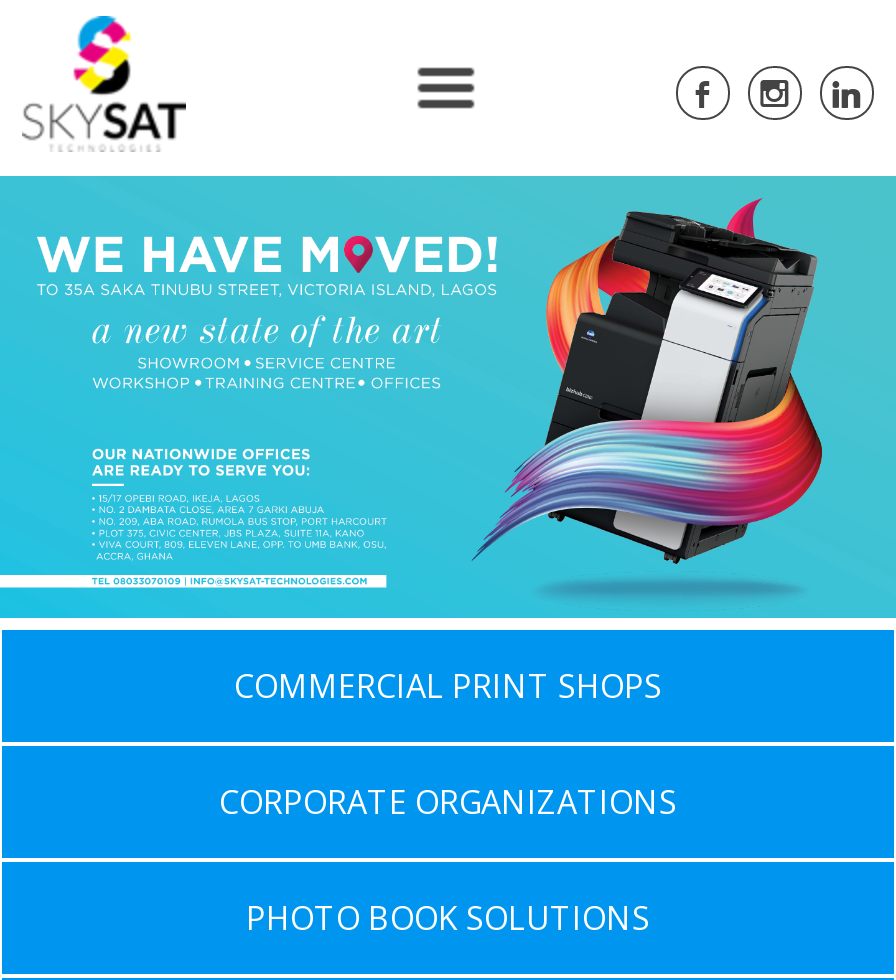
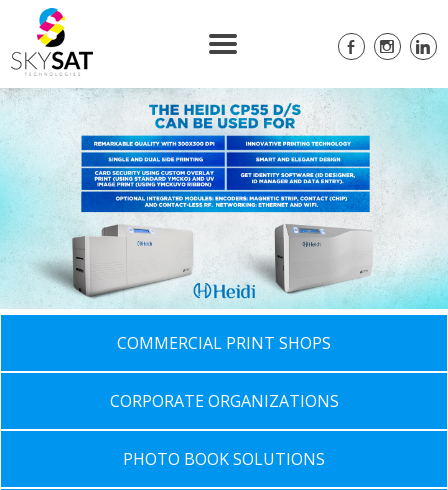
- [image]
+ [image]
